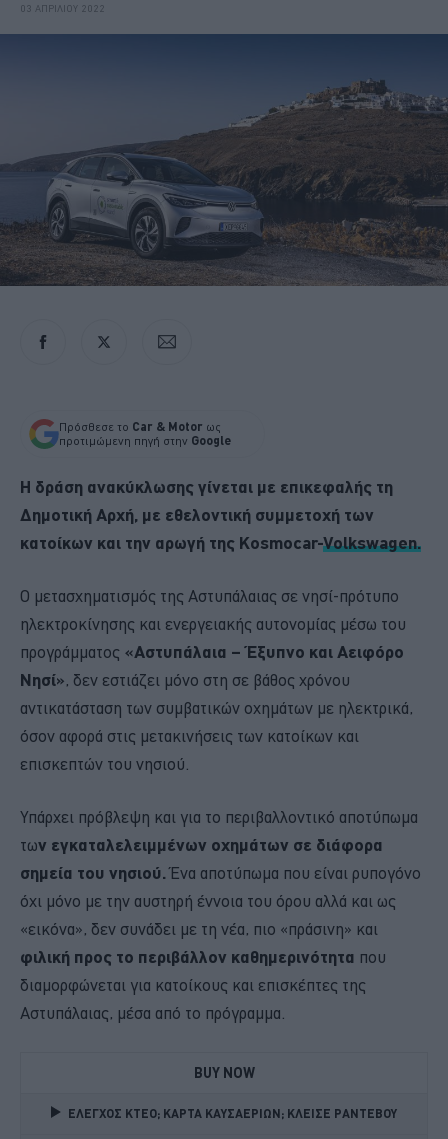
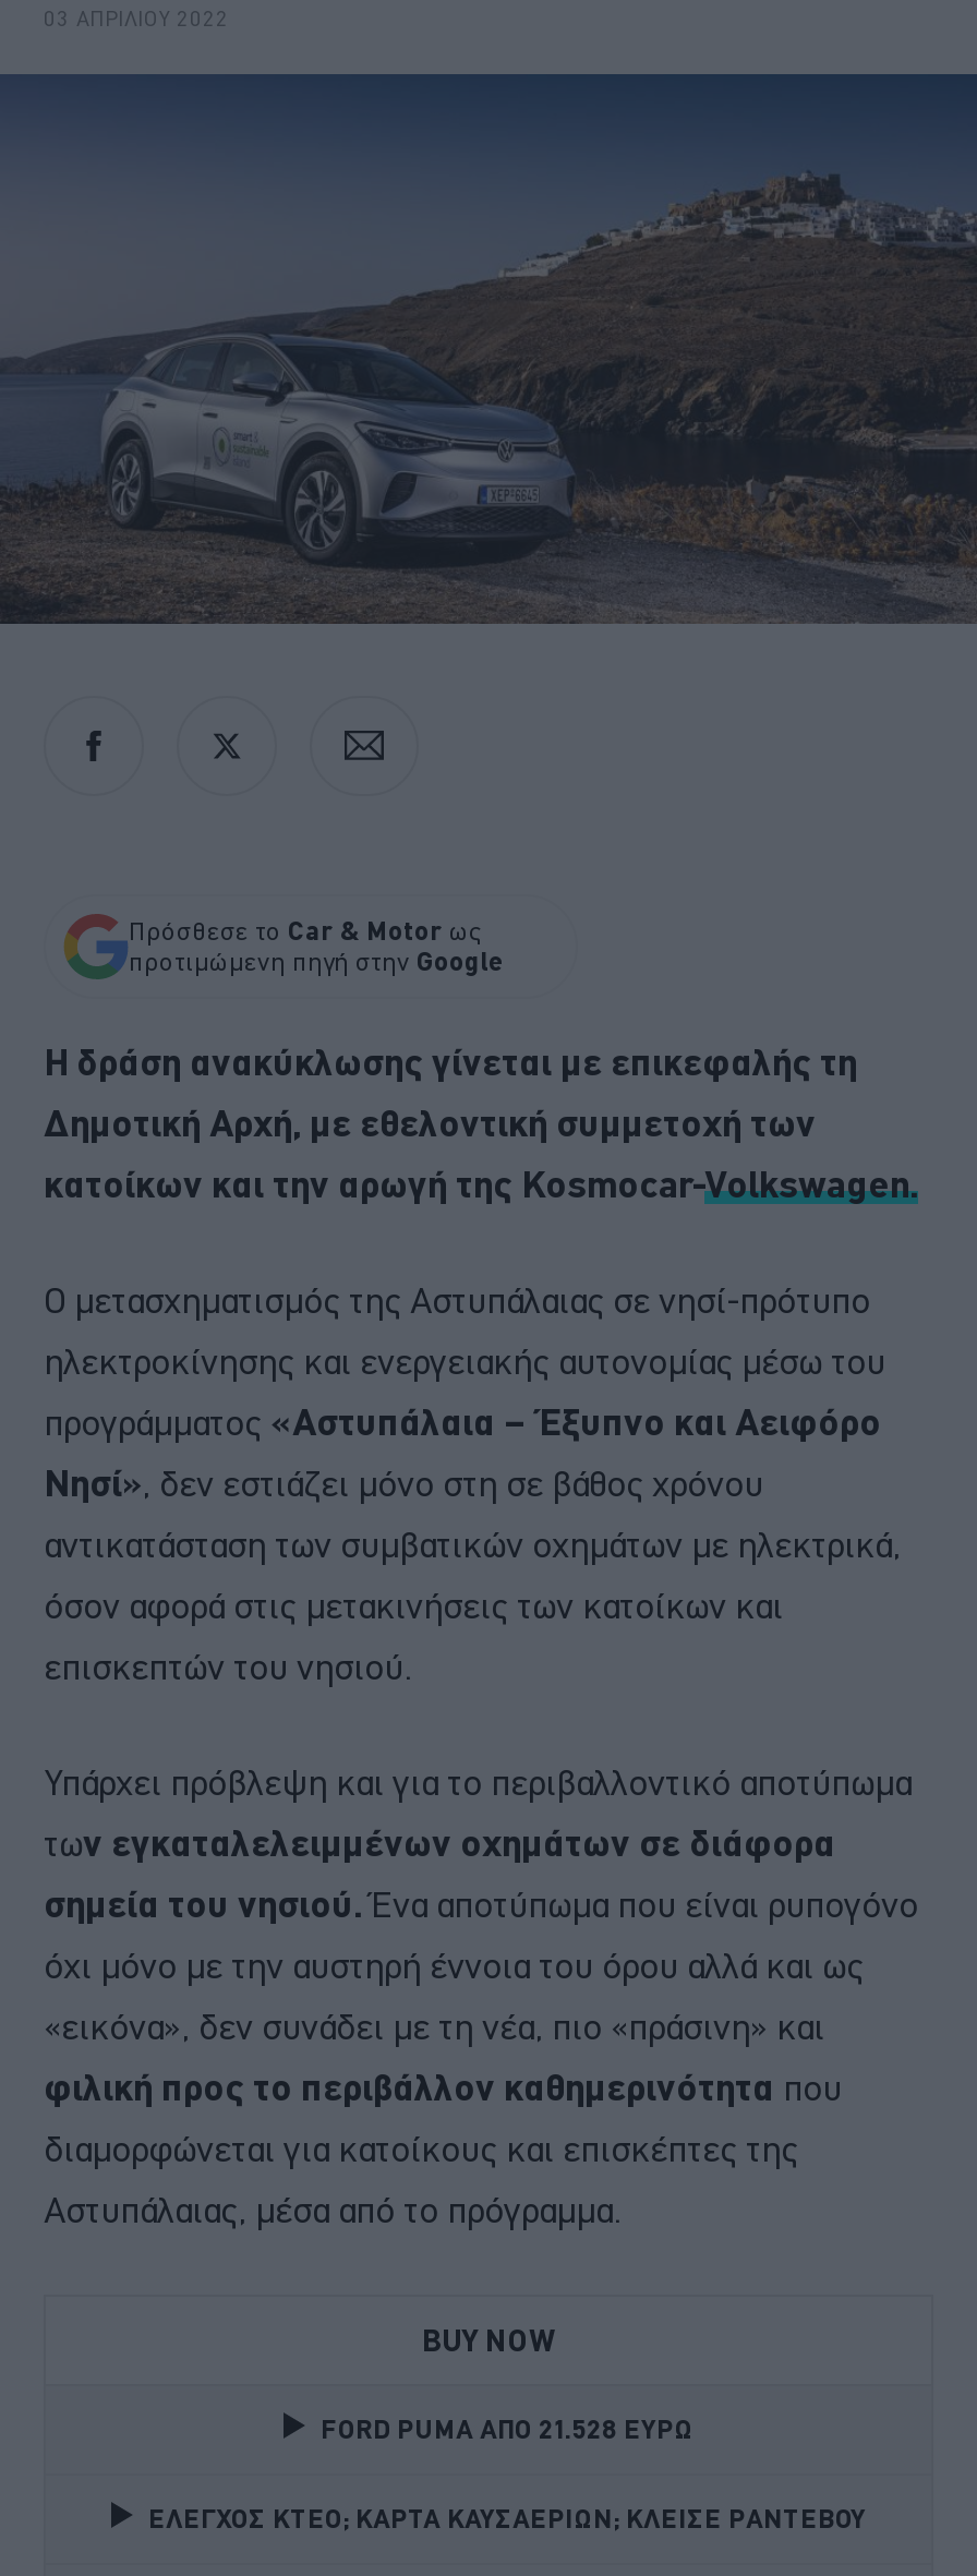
+ FORD PUMA ΑΠΟ 21.528 ΕΥΡΩ
